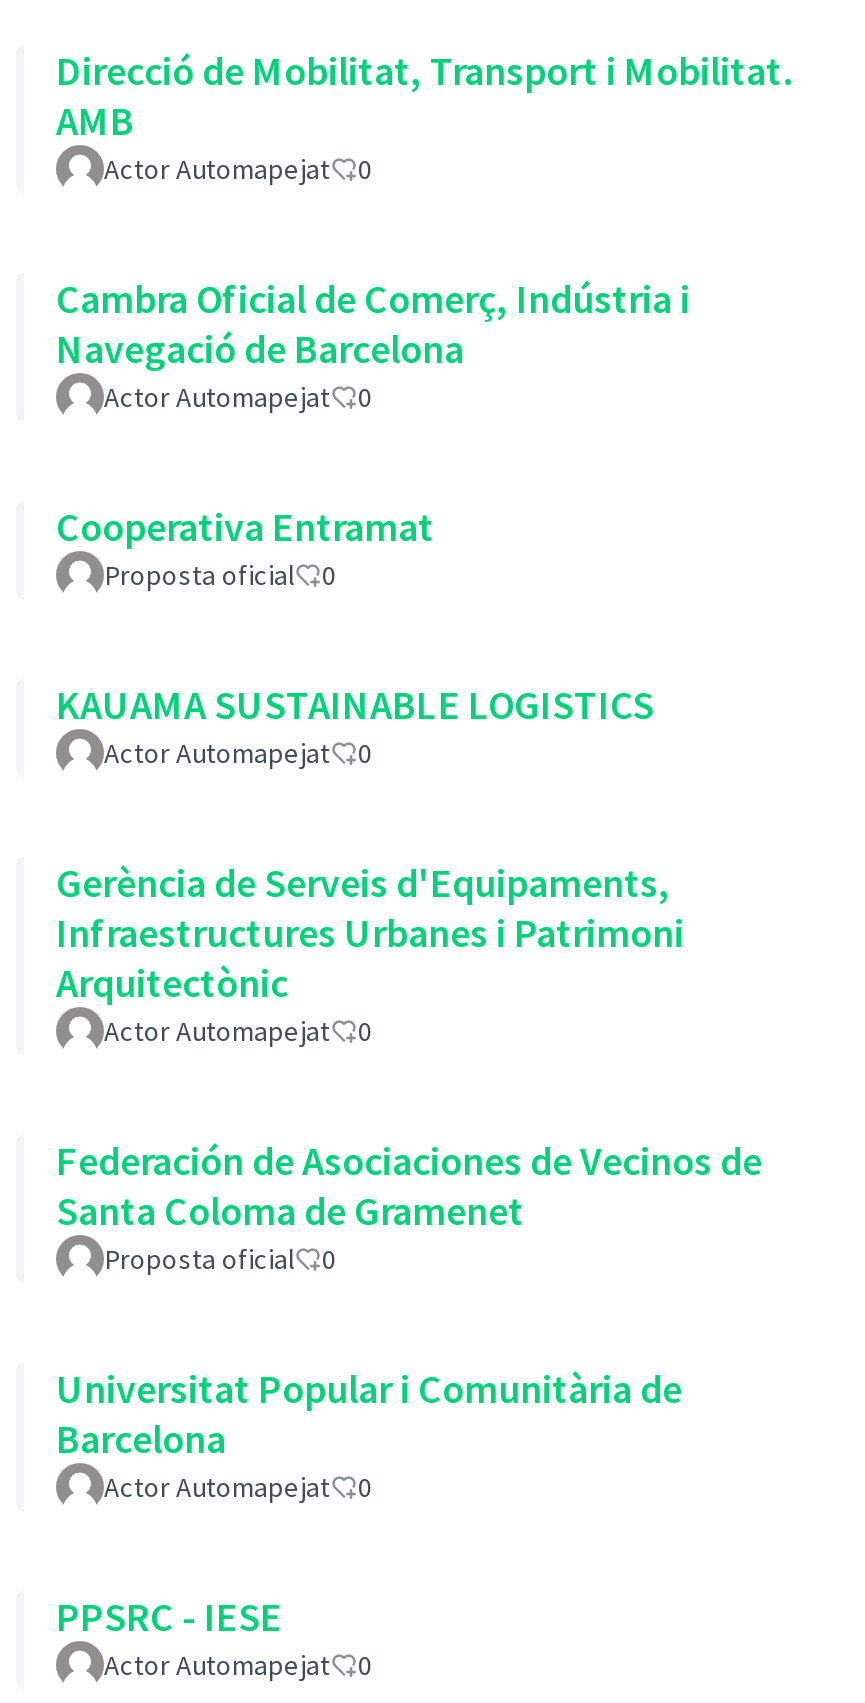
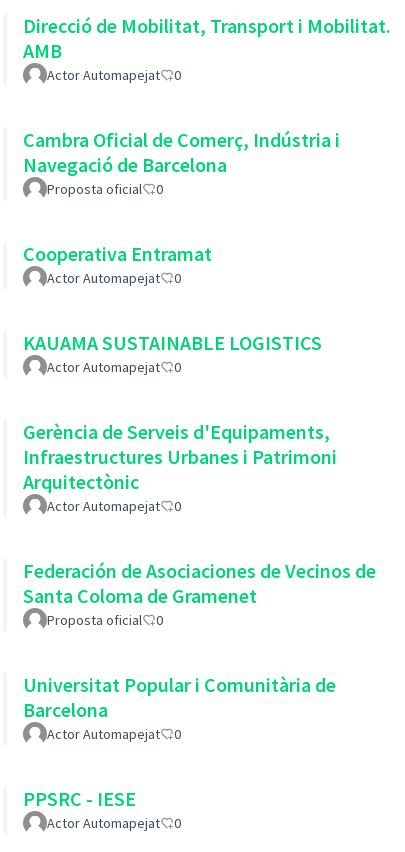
- Actor Automapejat
+ Proposta oficial

- Proposta oficial
+ Actor Automapejat
